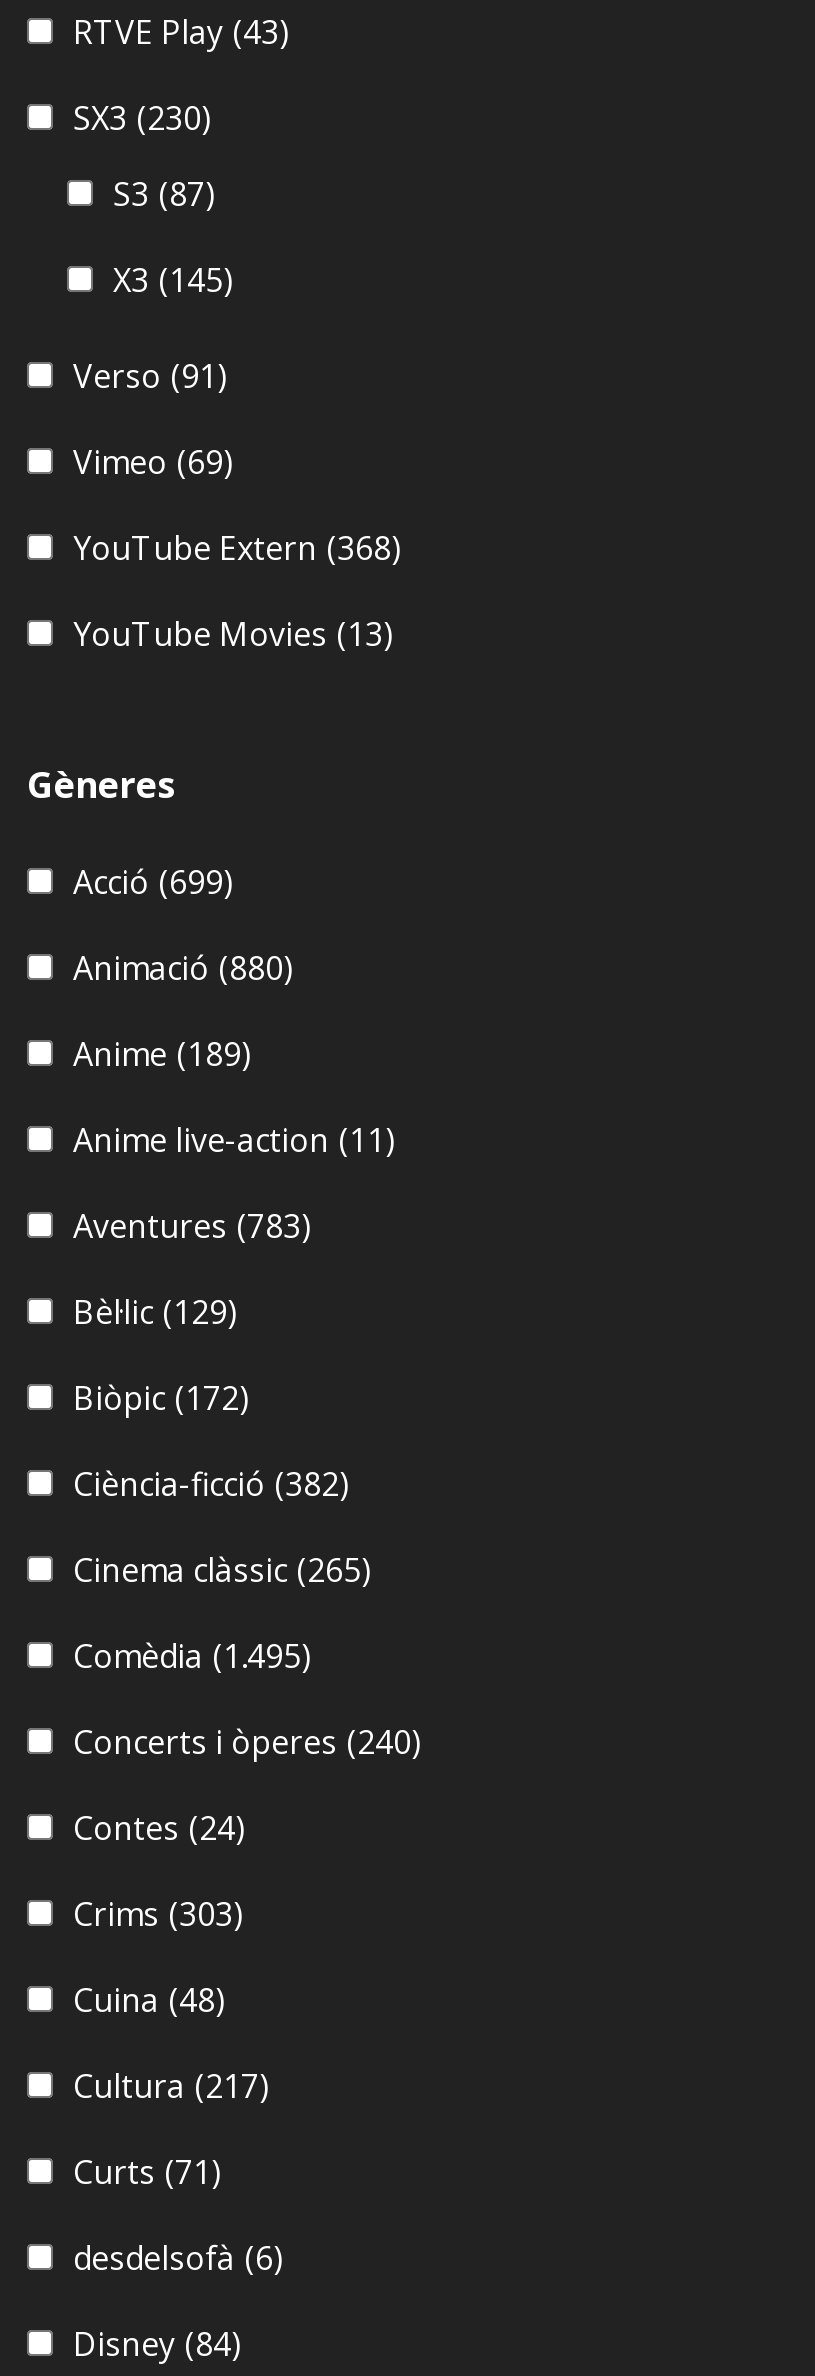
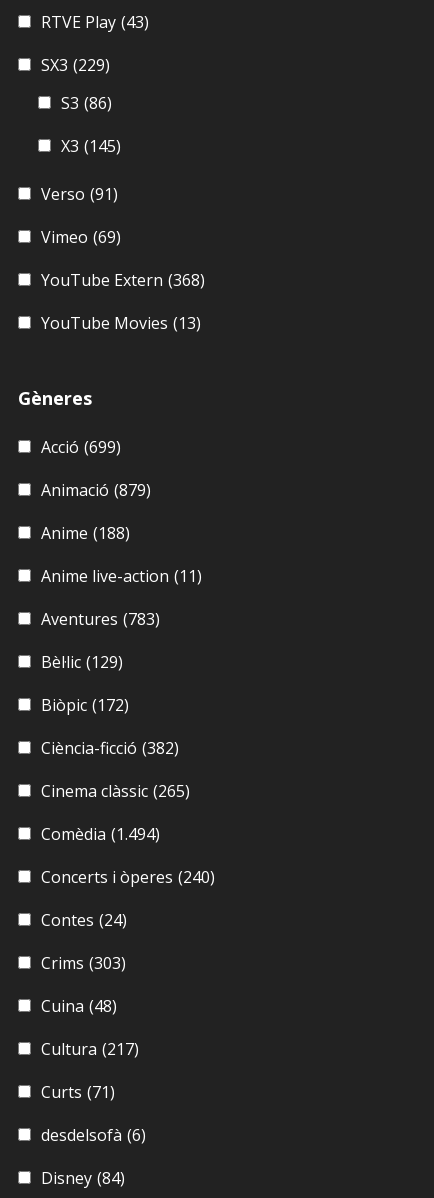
- SX3 (230)
+ SX3 (229)

- S3 (87)
+ S3 (86)

- Animació (880)
+ Animació (879)

- Anime (189)
+ Anime (188)

- Comèdia (1.495)
+ Comèdia (1.494)
